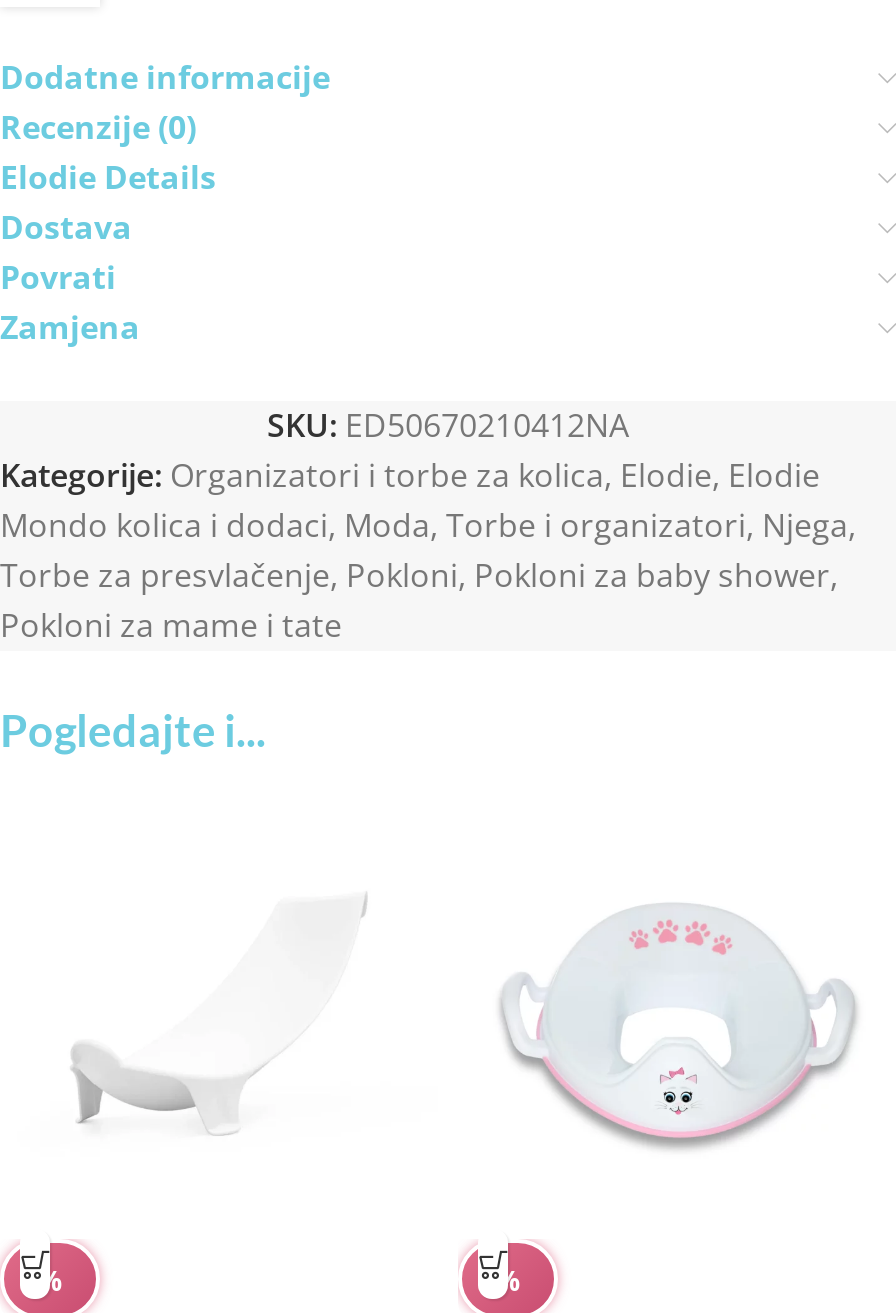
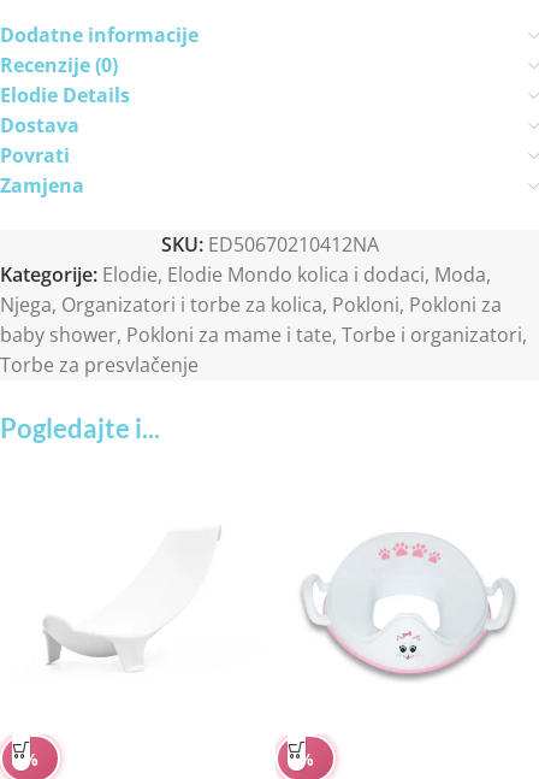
- Kategorije: Organizatori i torbe za kolica, Elodie, Elodie
- Mondo kolica i dodaci, Moda, Torbe i organizatori, Njega,
- Torbe za presvlačenje, Pokloni, Pokloni za baby shower,
- Pokloni za mame i tate
+ Kategorije: Elodie, Elodie Mondo kolica i dodaci, Moda,
+ Njega, Organizatori i torbe za kolica, Pokloni, Pokloni za
+ baby shower, Pokloni za mame i tate, Torbe i organizatori,
+ Torbe za presvlačenje
